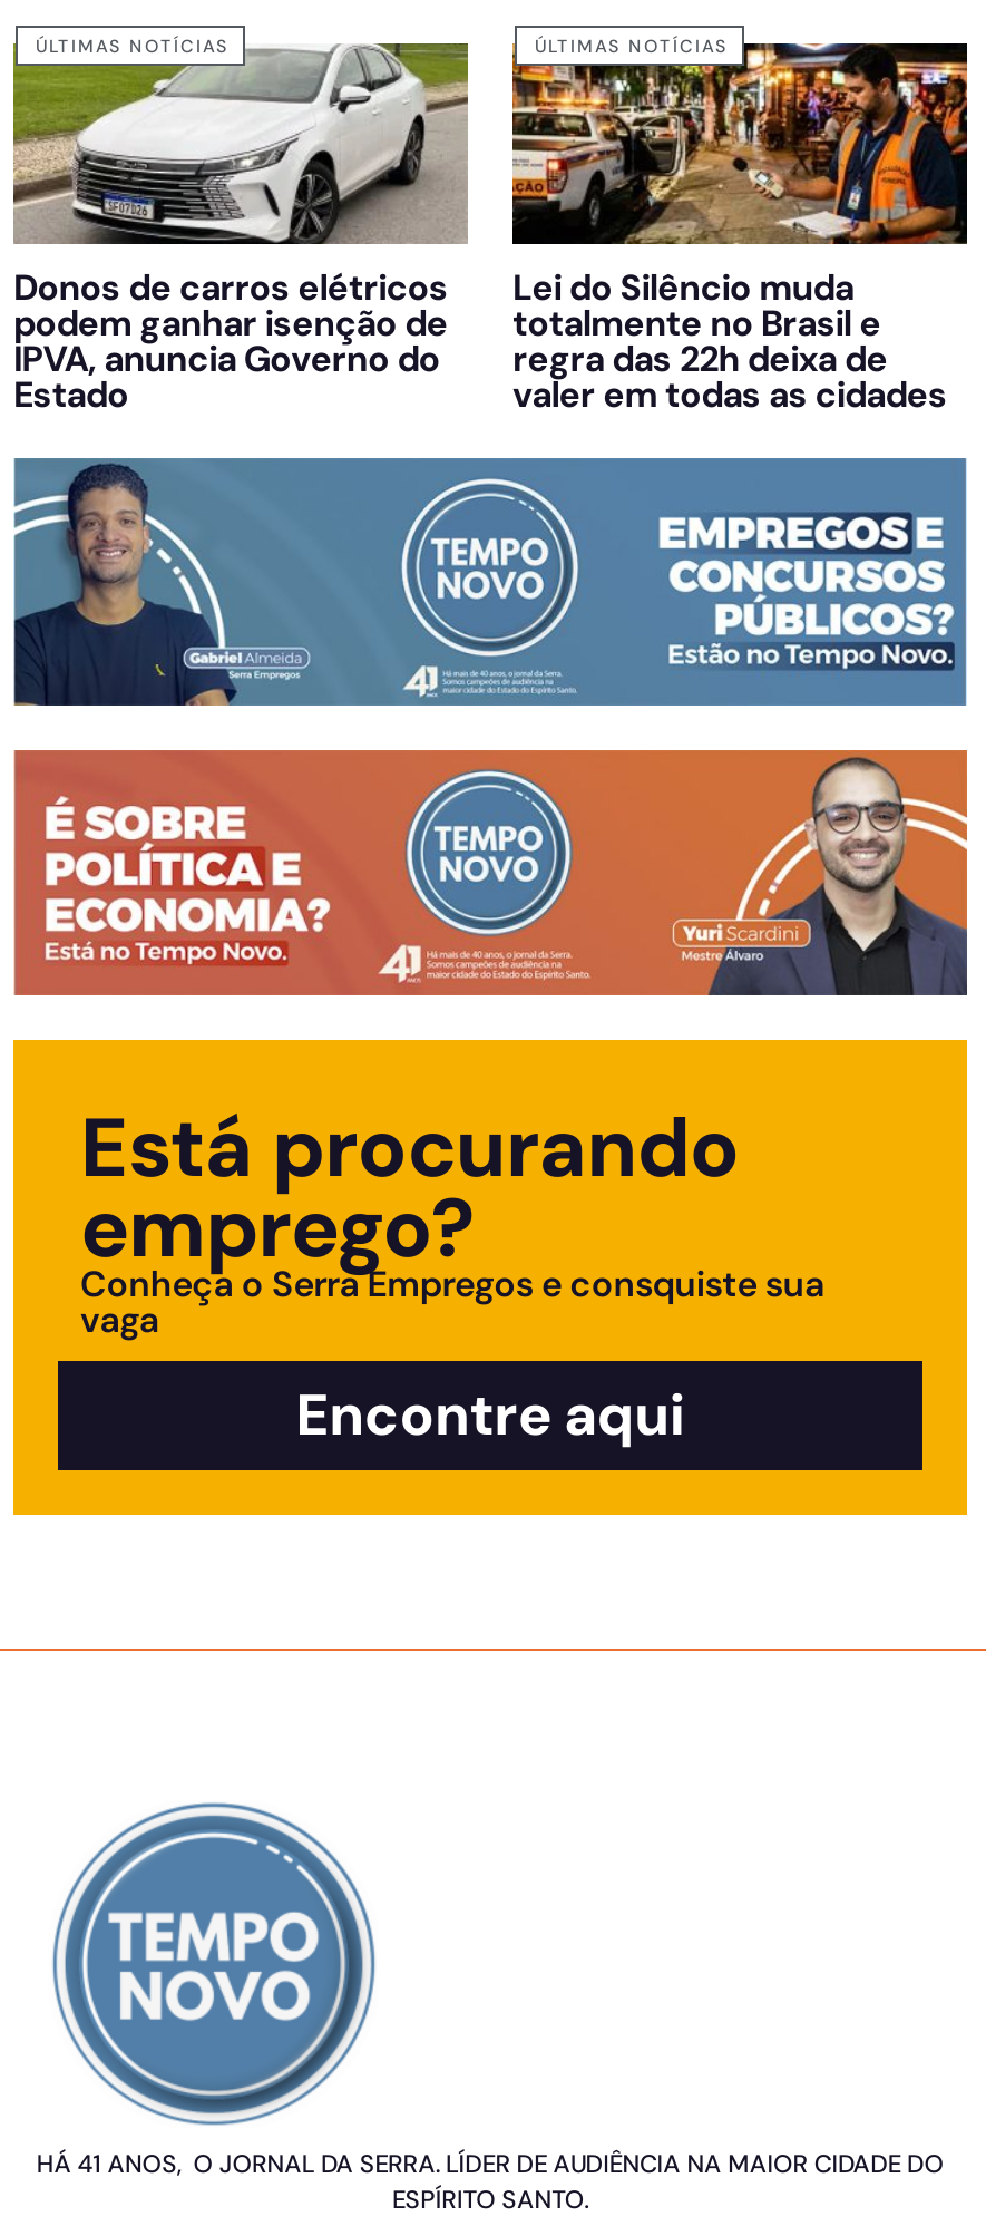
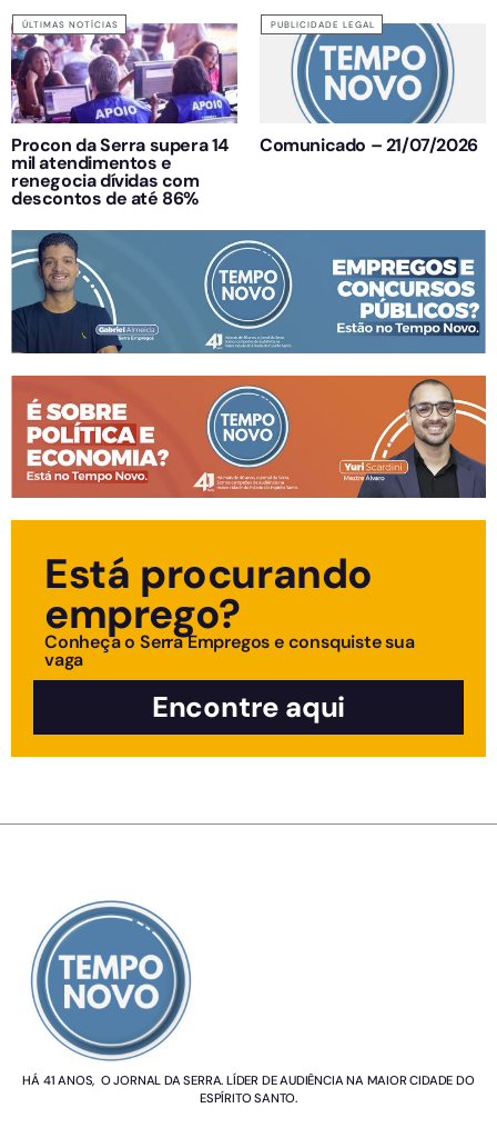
- [image]
- Donos de carros elétricos
- podem ganhar isenção de
- IPVA, anuncia Governo do
- Estado
+ [image]
+ Procon da Serra supera 14
+ mil atendimentos e
+ renegocia dívidas com
+ descontos de até 86%

- [image]
- ÚLTIMAS NOTÍCIAS
+ [image]
+ PUBLICIDADE LEGAL

- Lei do Silêncio muda
- totalmente no Brasil e
- regra das 22h deixa de
- valer em todas as cidades
+ Comunicado – 21/07/2026
